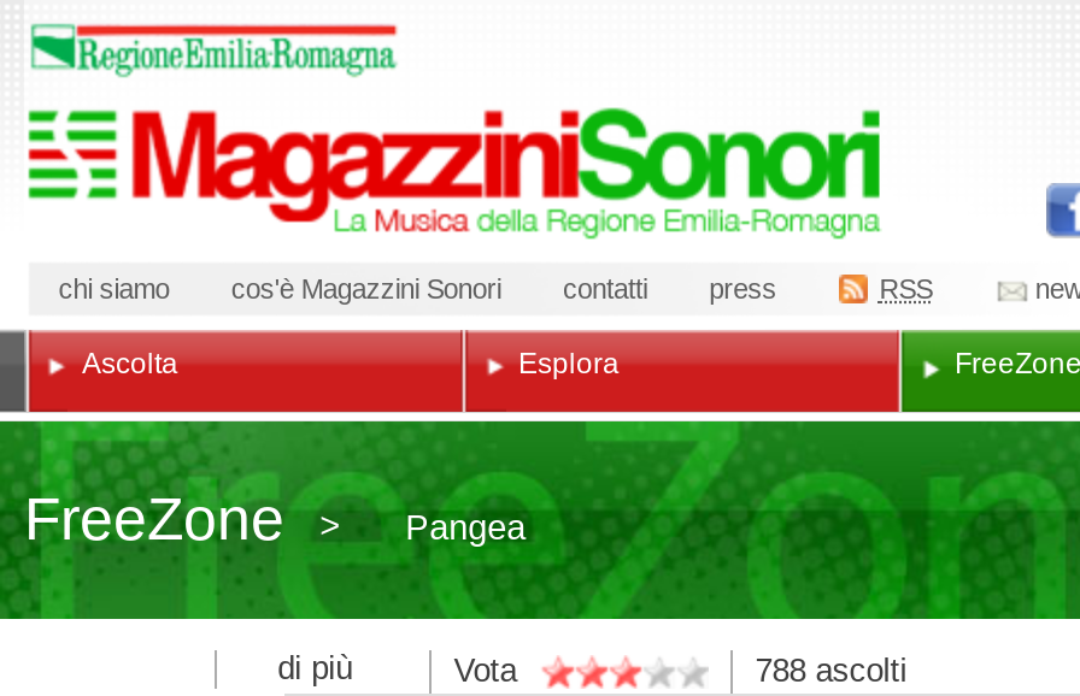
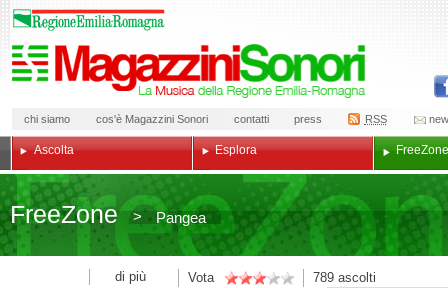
- 788 ascolti
+ 789 ascolti
